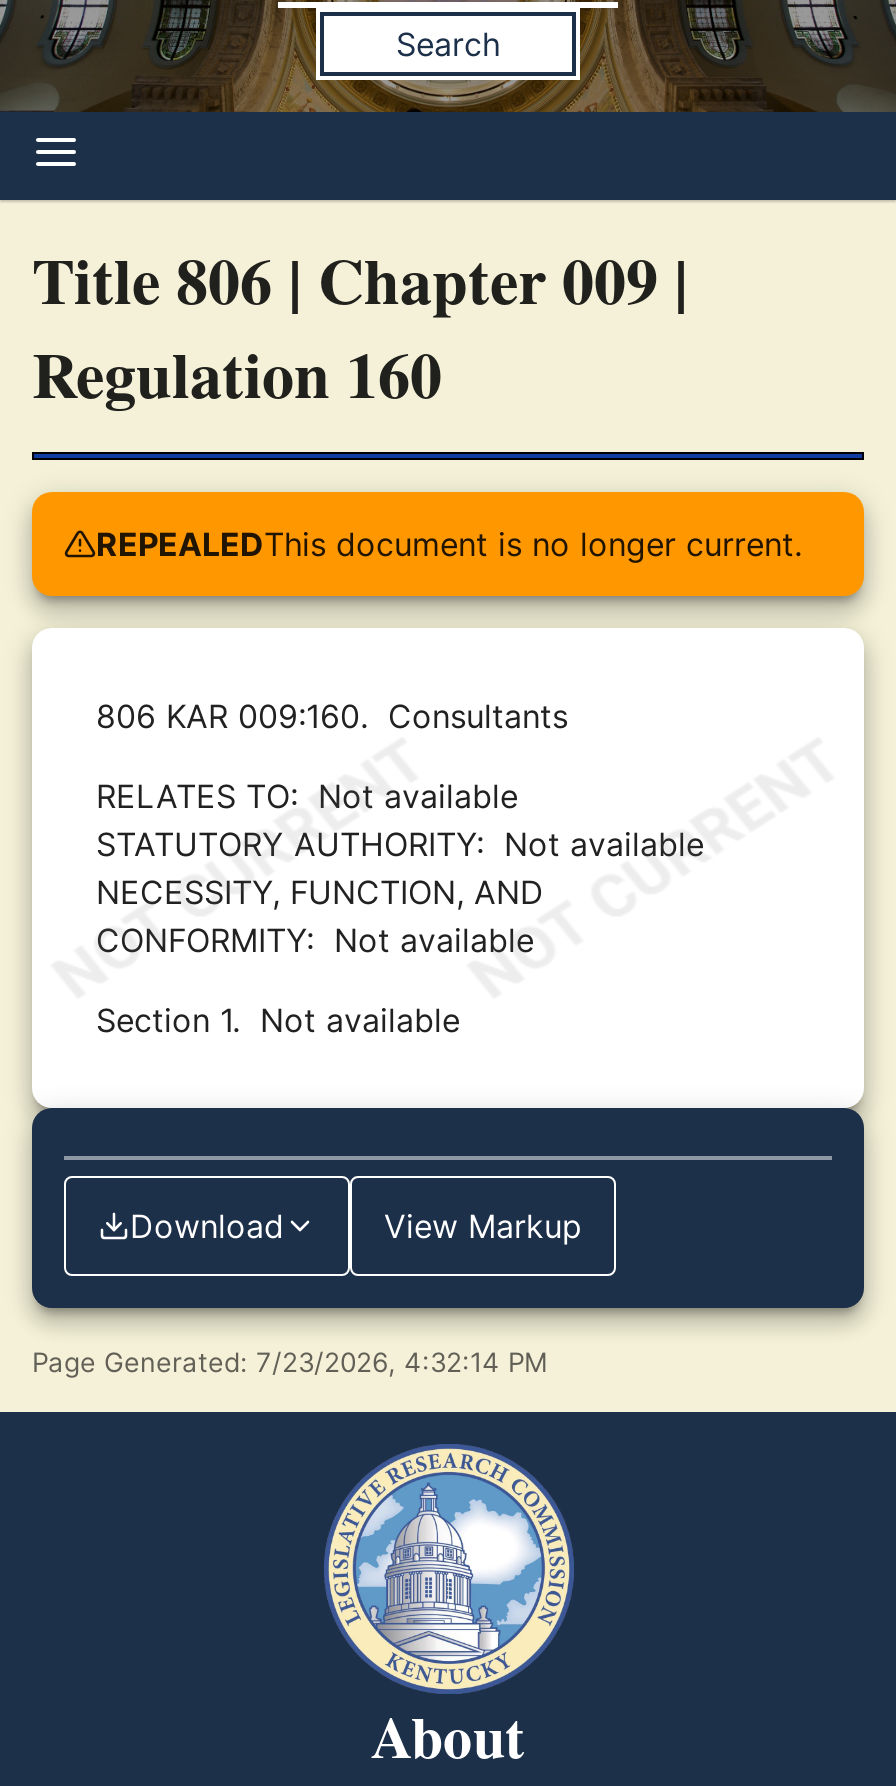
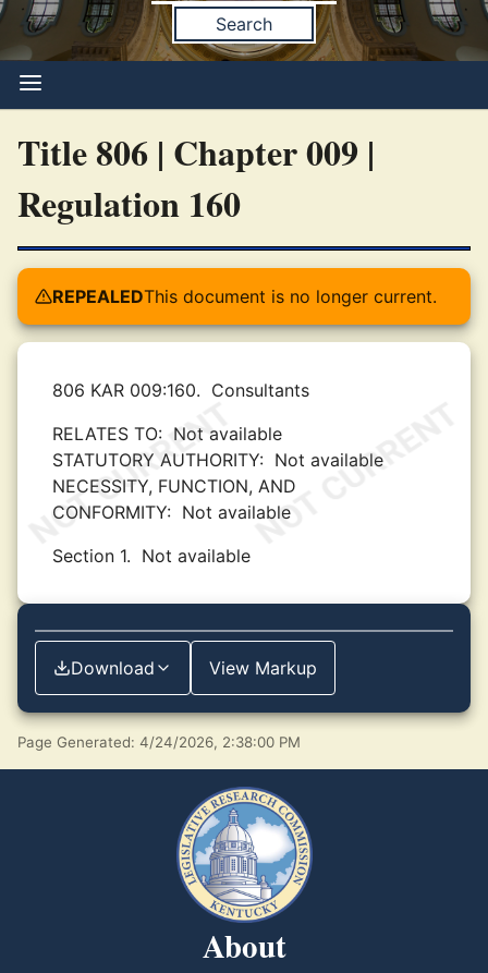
- Page Generated: 7/23/2026, 4:32:14 PM
+ Page Generated: 4/24/2026, 2:38:00 PM
